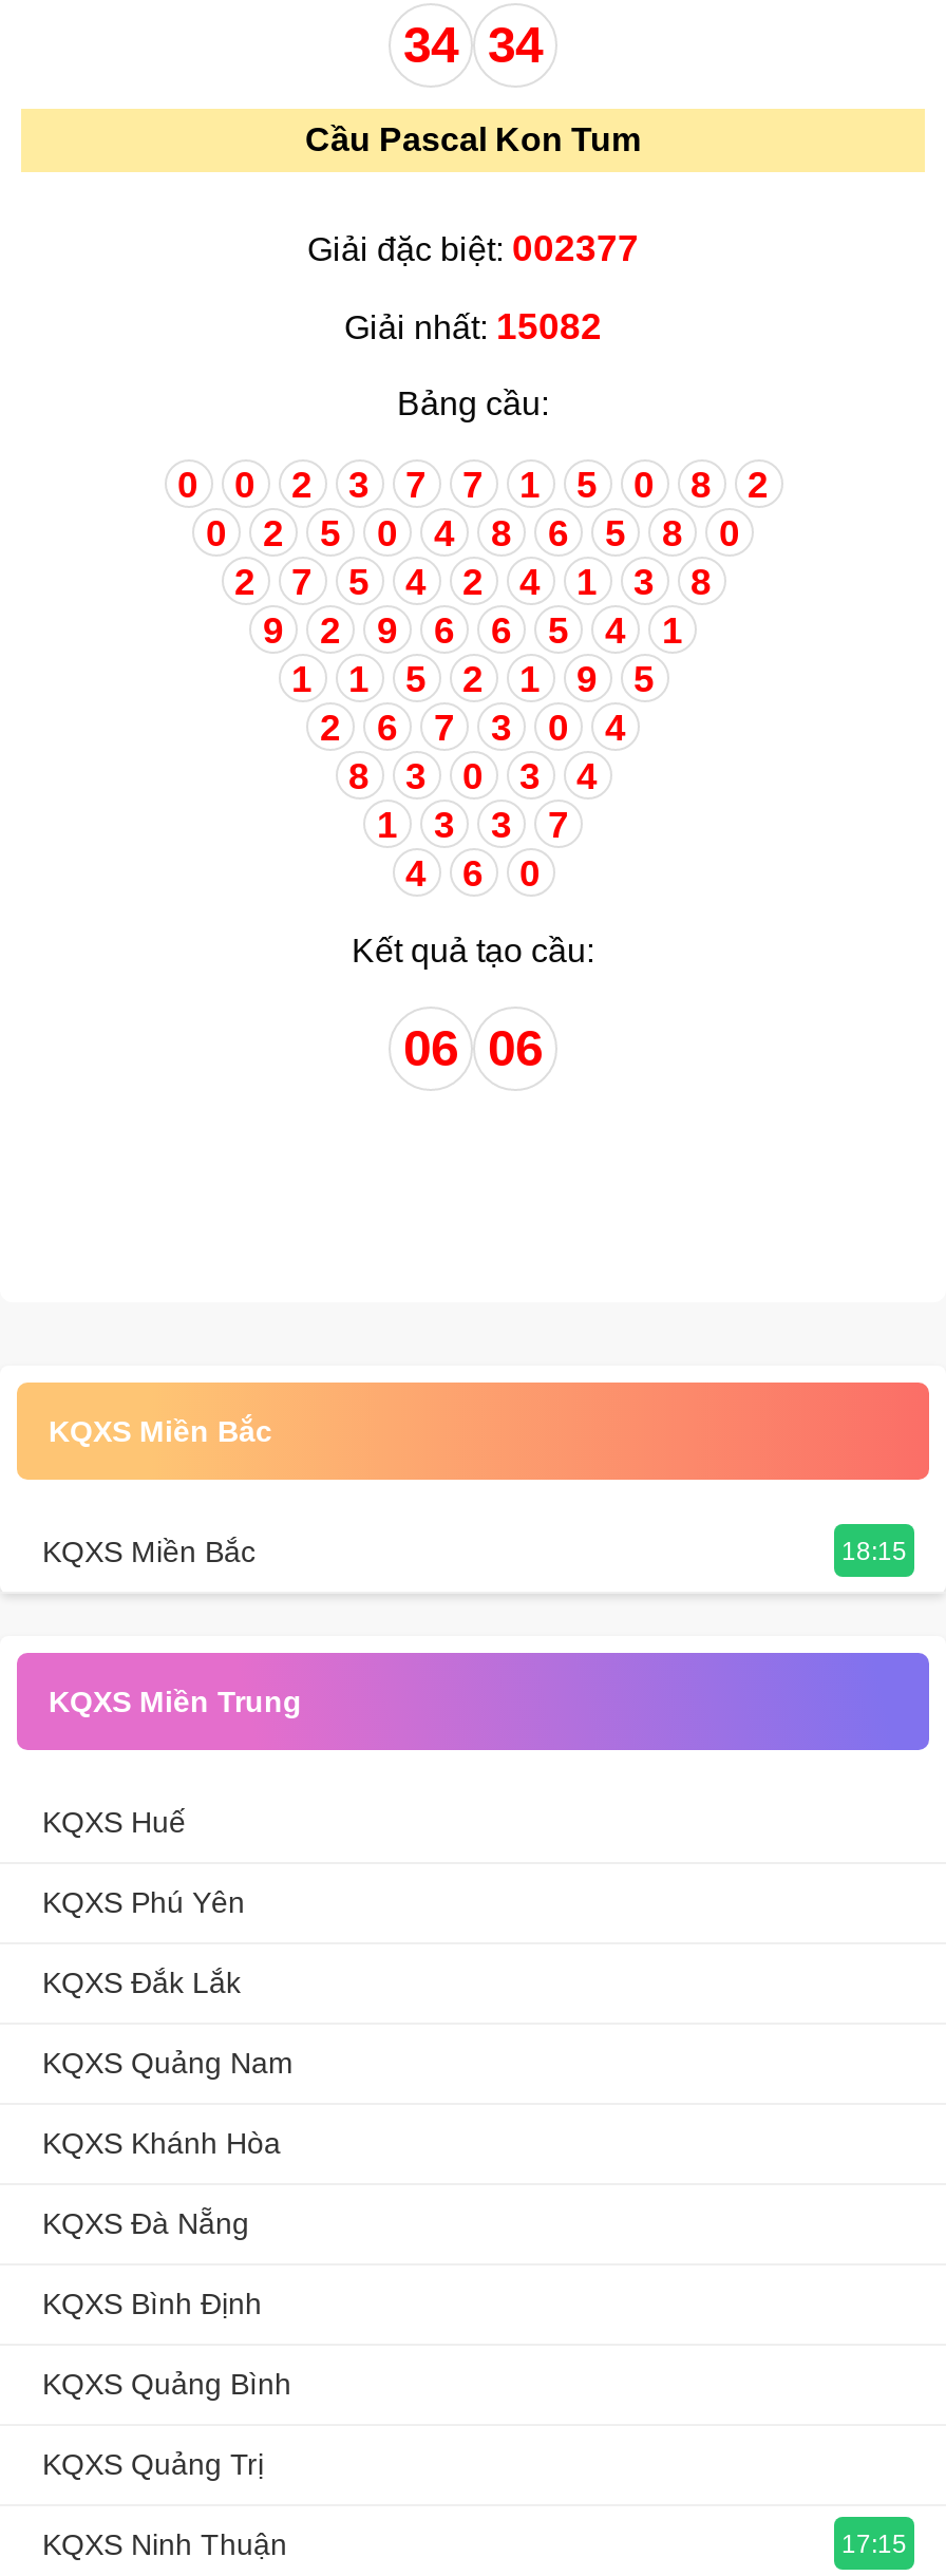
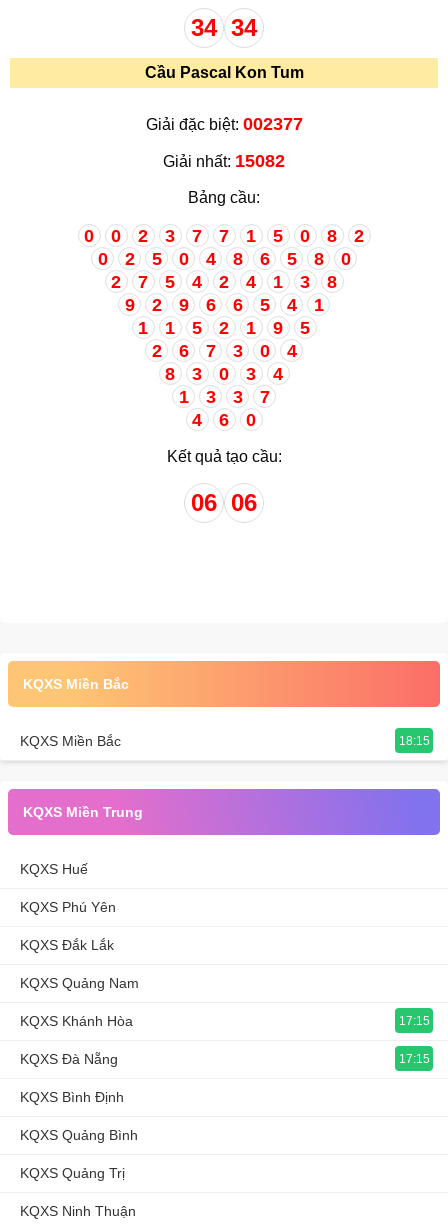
+ 17:15

+ 17:15

- 17:15
